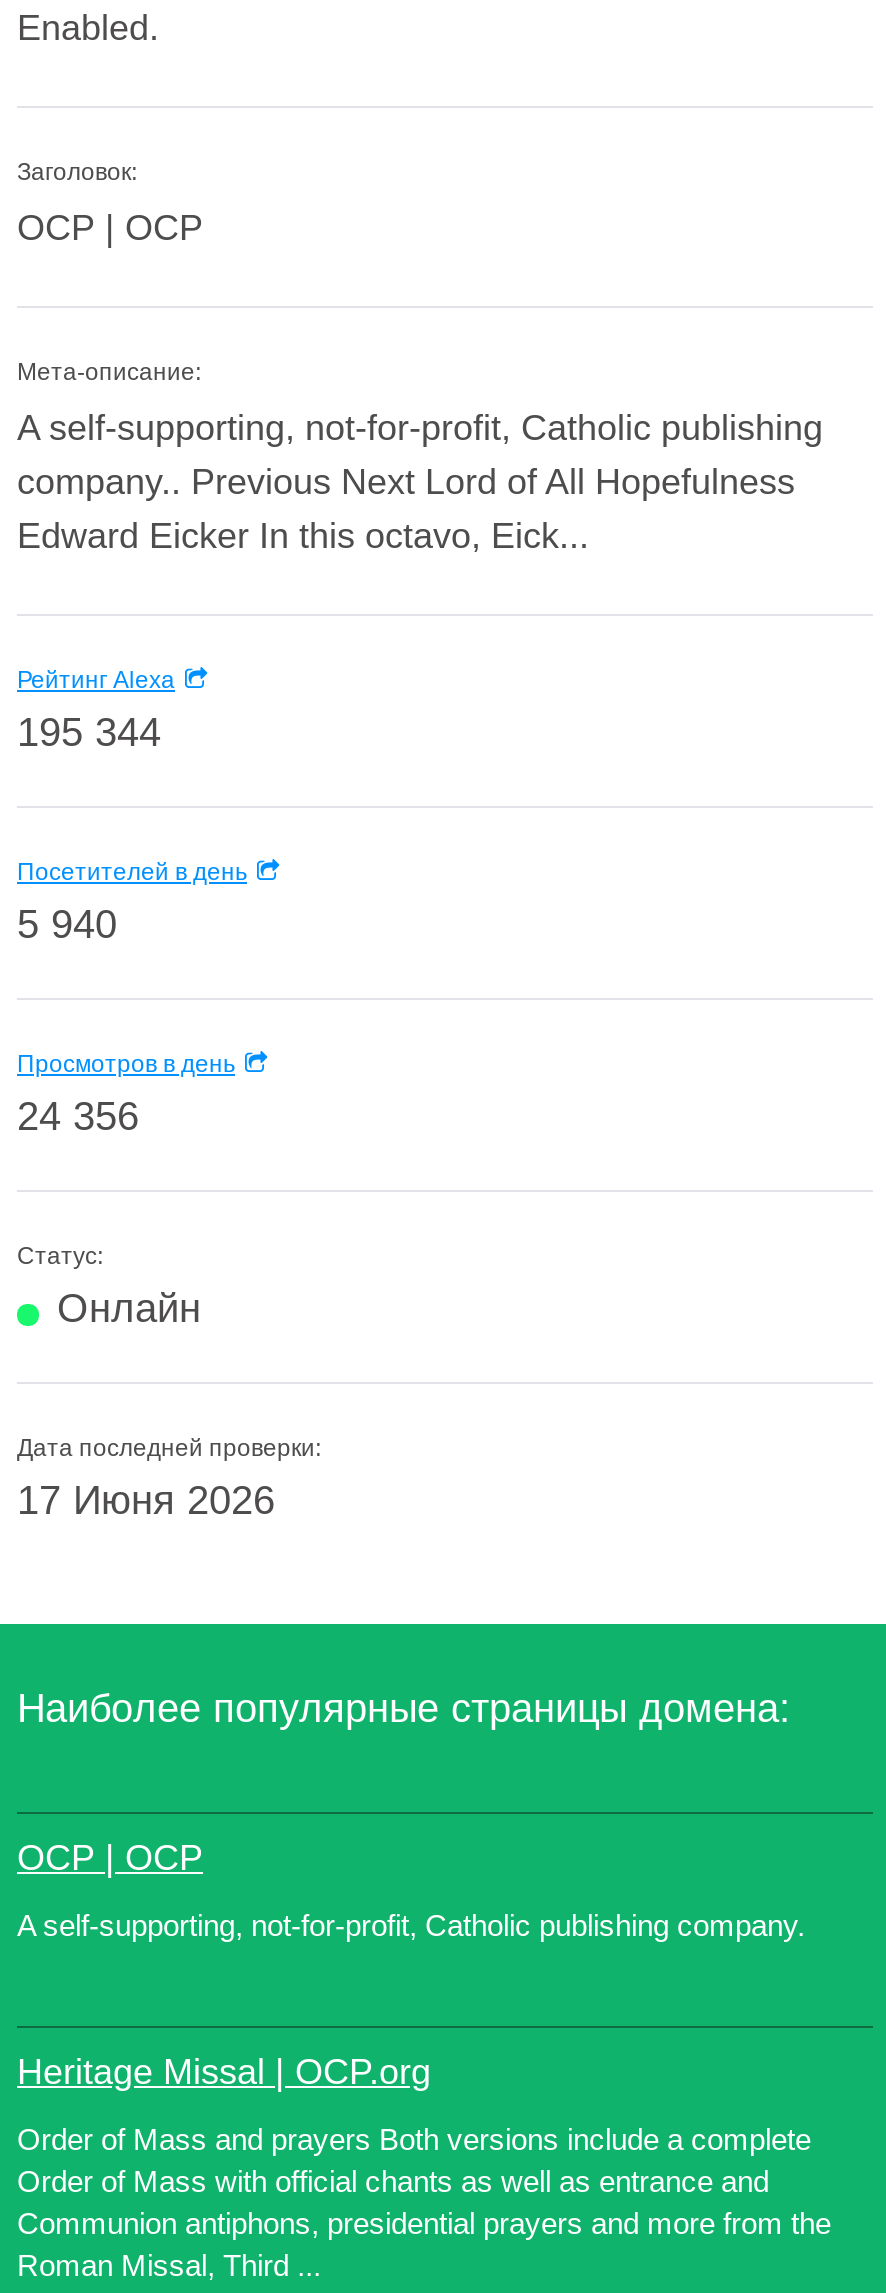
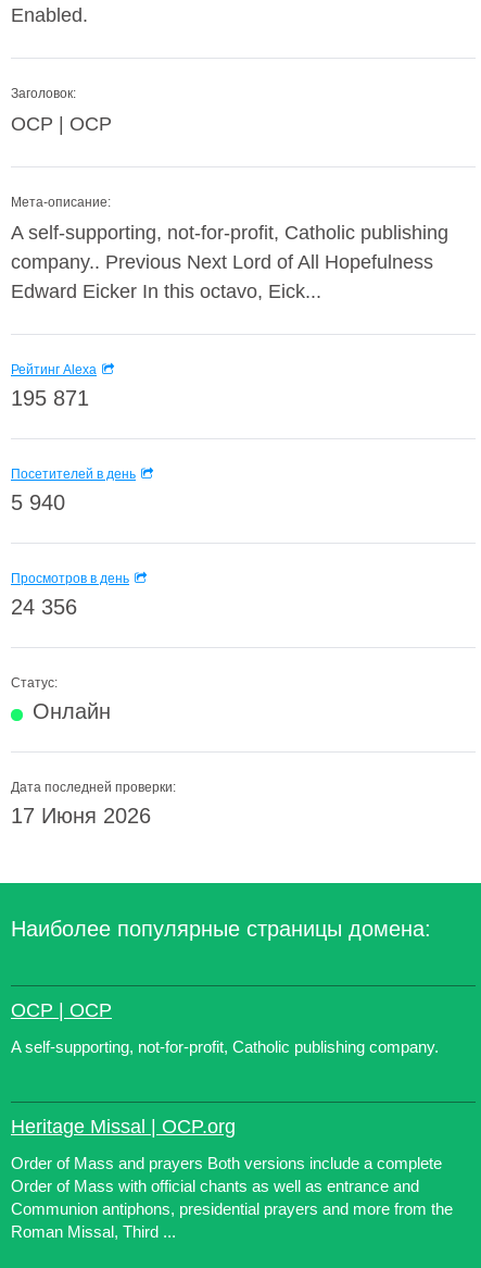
- 195 344
+ 195 871
